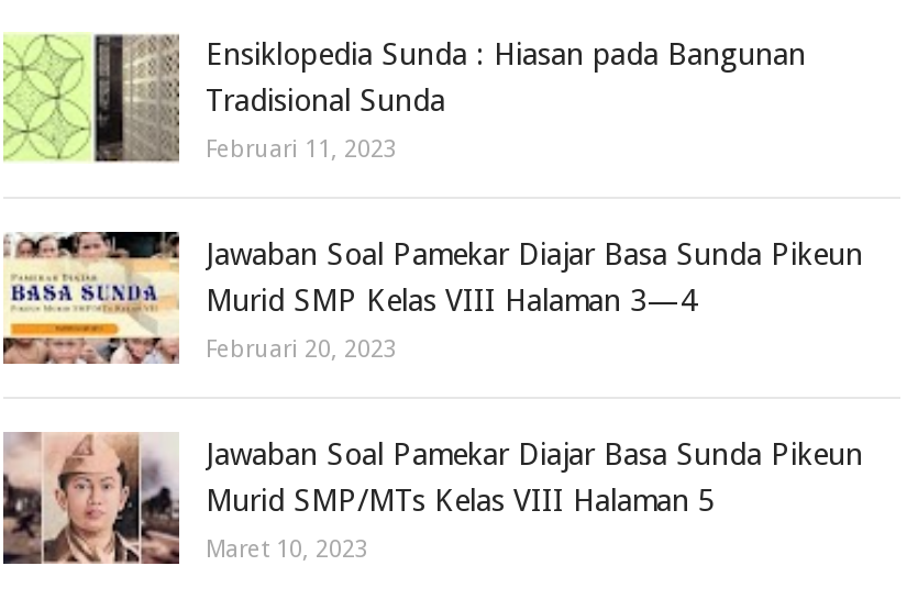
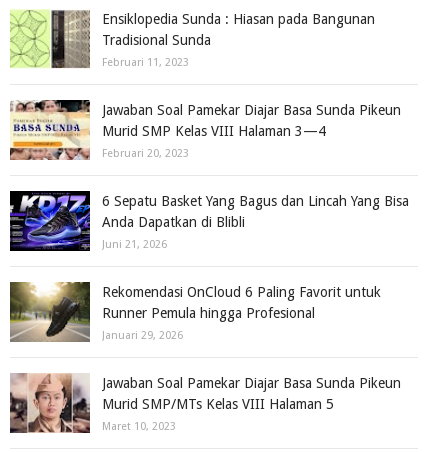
+ [image]
+ 6 Sepatu Basket Yang Bagus dan Lincah Yang Bisa
+ Anda Dapatkan di Blibli
+ Juni 21, 2026
+ Rekomendasi OnCloud 6 Paling Favorit untuk
+ Runner Pemula hingga Profesional
+ Januari 29, 2026

+ [image]
